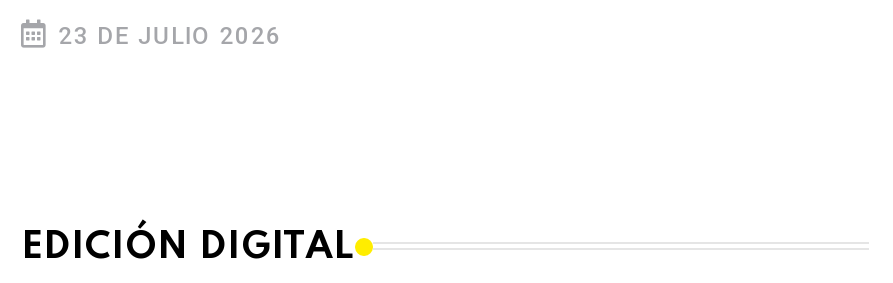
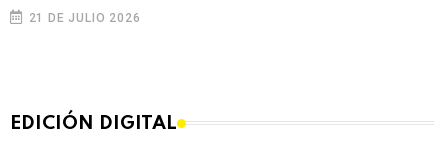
- 23 DE JULIO 2026
+ 21 DE JULIO 2026
